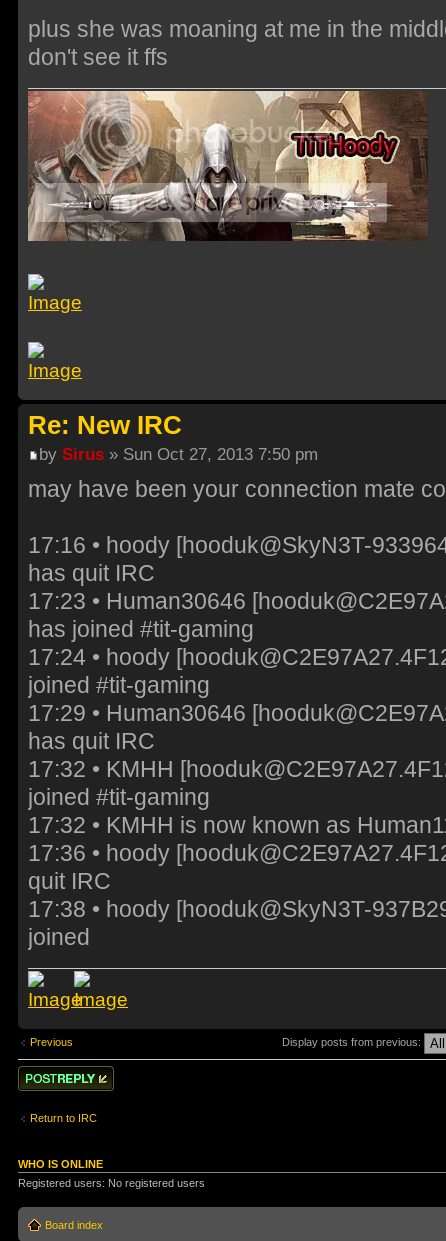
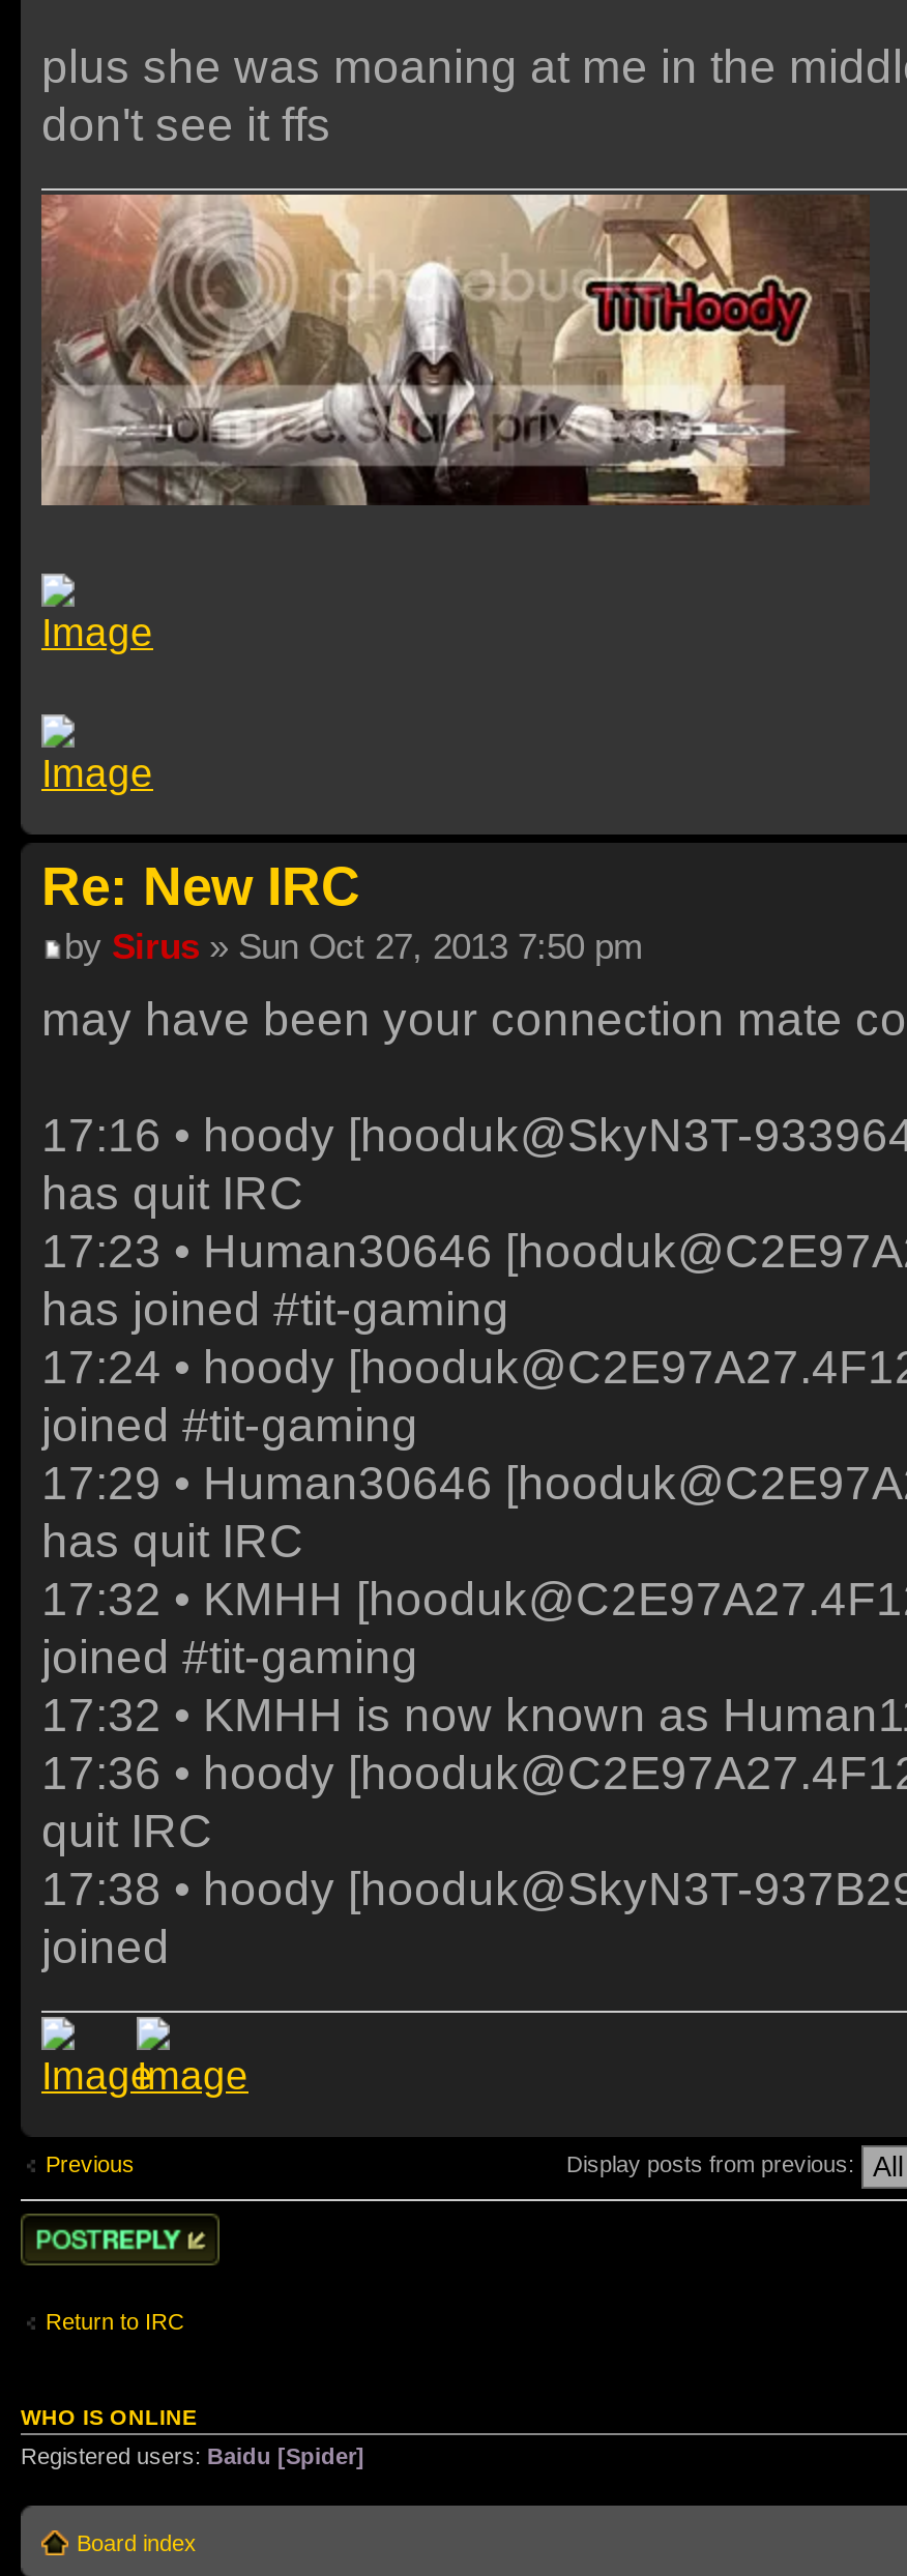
- Registered users: No registered users
+ Registered users: Baidu [Spider]
